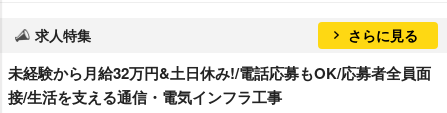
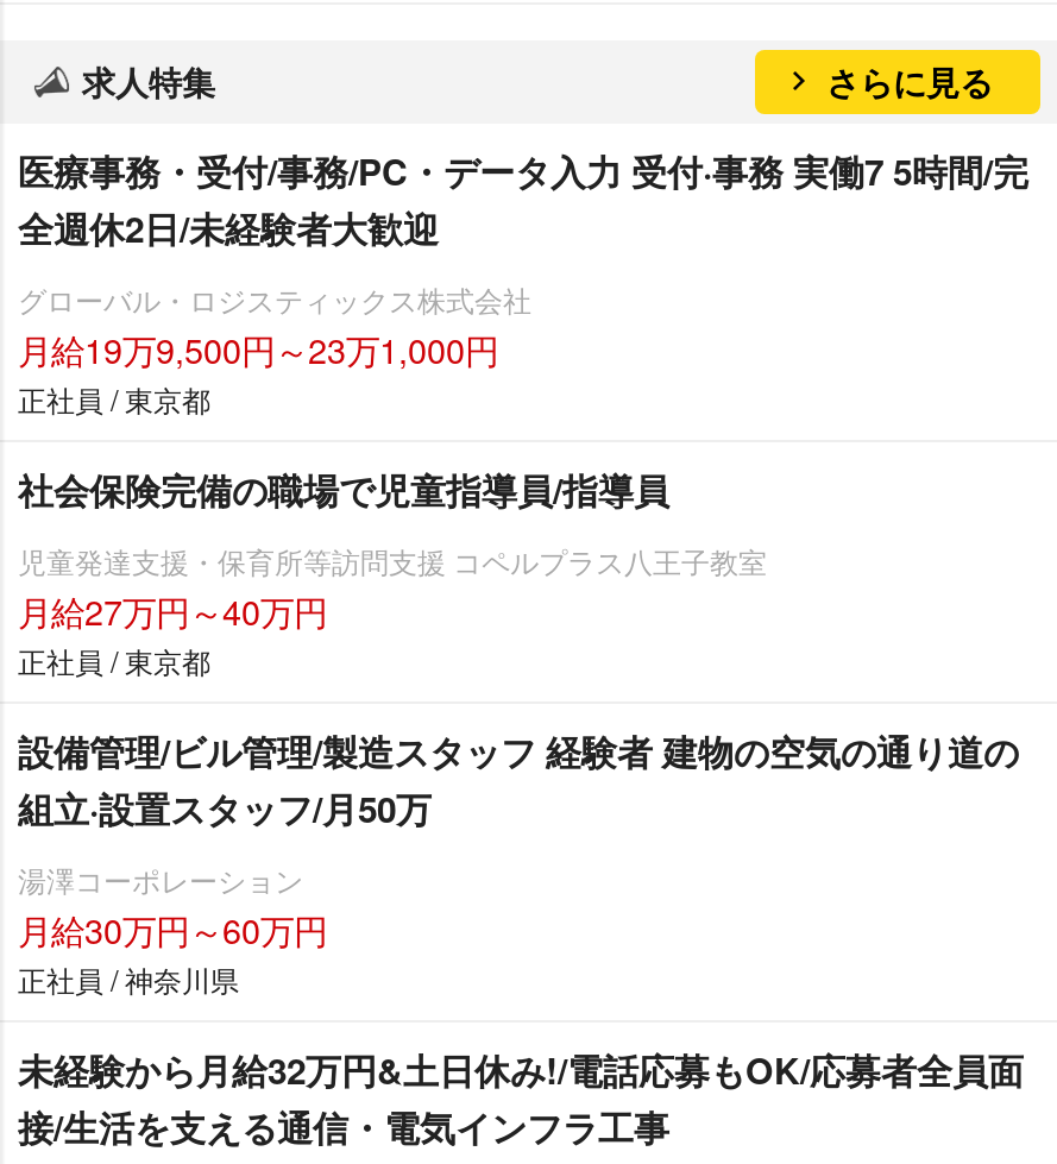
+ 医療事務・受付/事務/PC・データ入力 受付·事務 実働7 5時間/完
+ 全週休2日/未経験者大歓迎
+ グローバル・ロジスティックス株式会社
+ 月給19万9,500円～23万1,000円
+ 正社員 / 東京都
+ 社会保険完備の職場で児童指導員/指導員
+ 児童発達支援・保育所等訪問支援 コペルプラス八王子教室
+ 月給27万円～40万円
+ 正社員 / 東京都
+ 設備管理/ビル管理/製造スタッフ 経験者 建物の空気の通り道の
+ 組立·設置スタッフ/月50万
+ 湯澤コーポレーション
+ 月給30万円～60万円
+ 正社員 / 神奈川県
